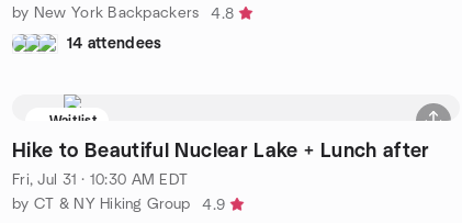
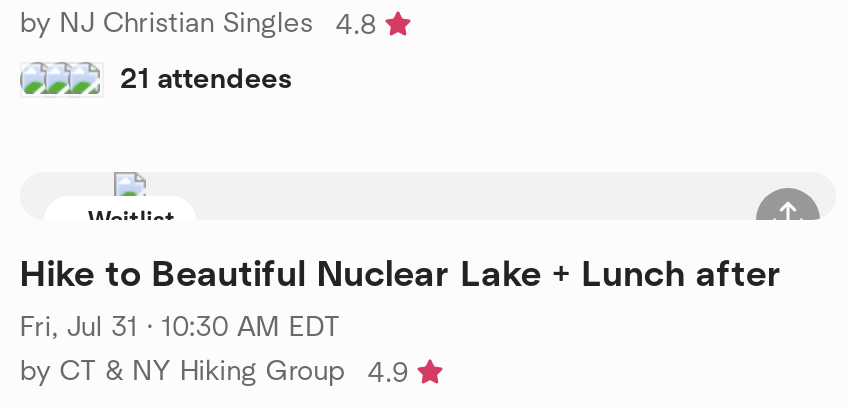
- by New York Backpackers
+ by NJ Christian Singles

- 14 attendees
+ 21 attendees
